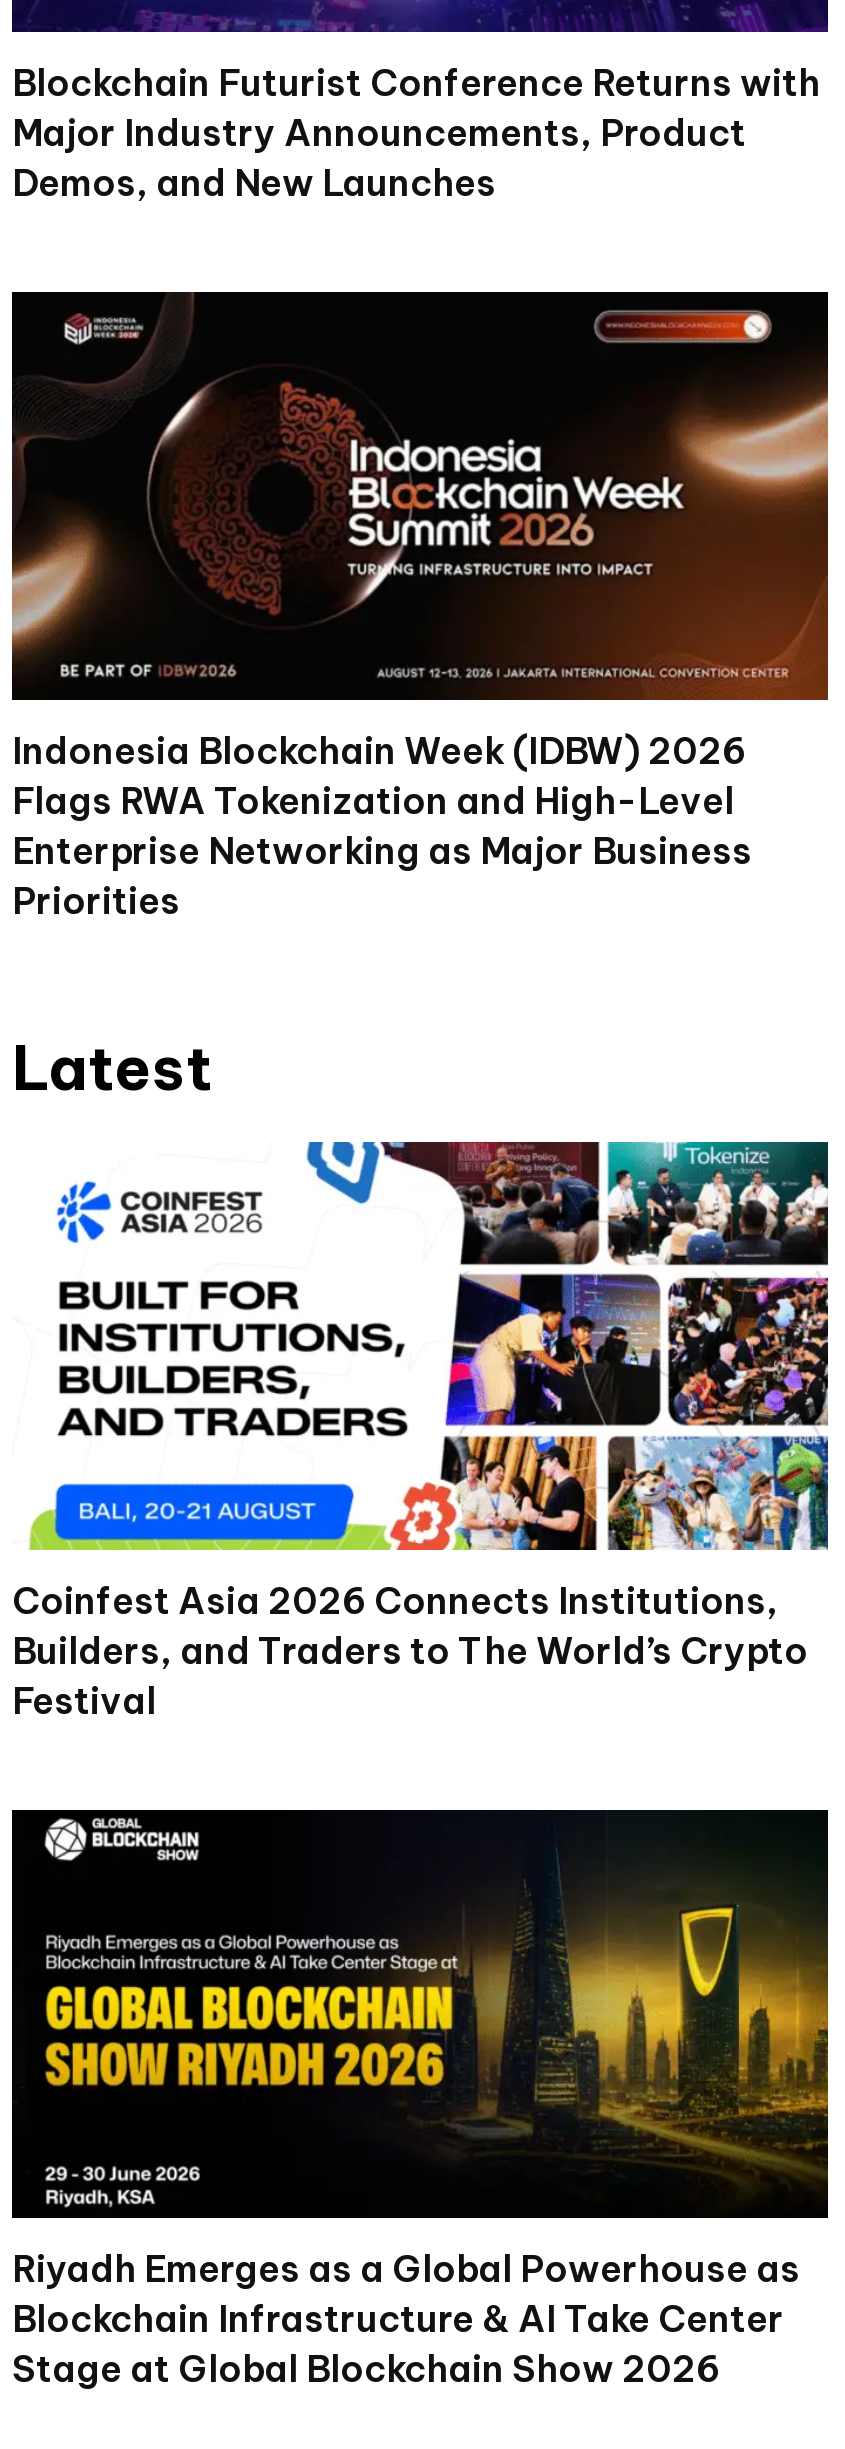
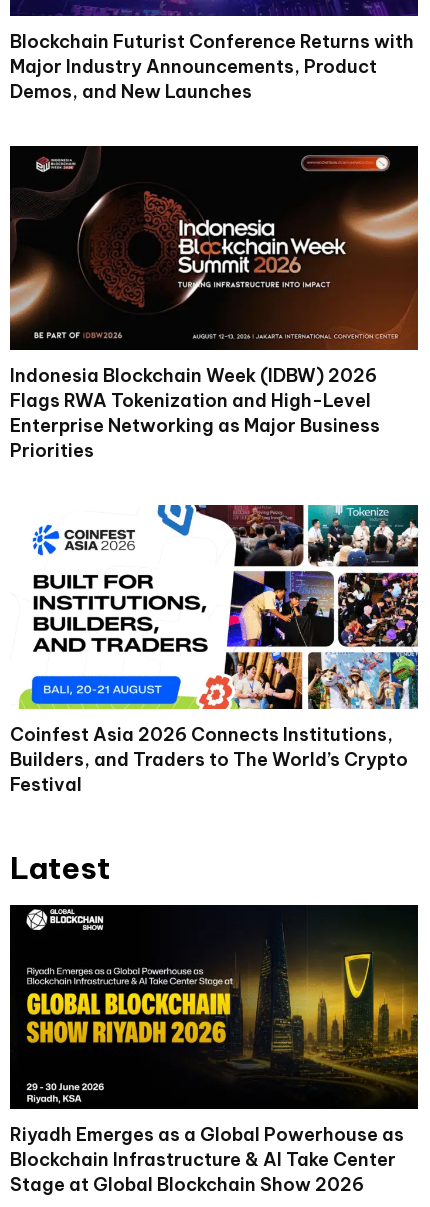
moved down: Latest

moved up: [image] | Coinfest Asia 2026 Connects Institutions, | Builders, and Traders to The World’s Crypto | Festival
